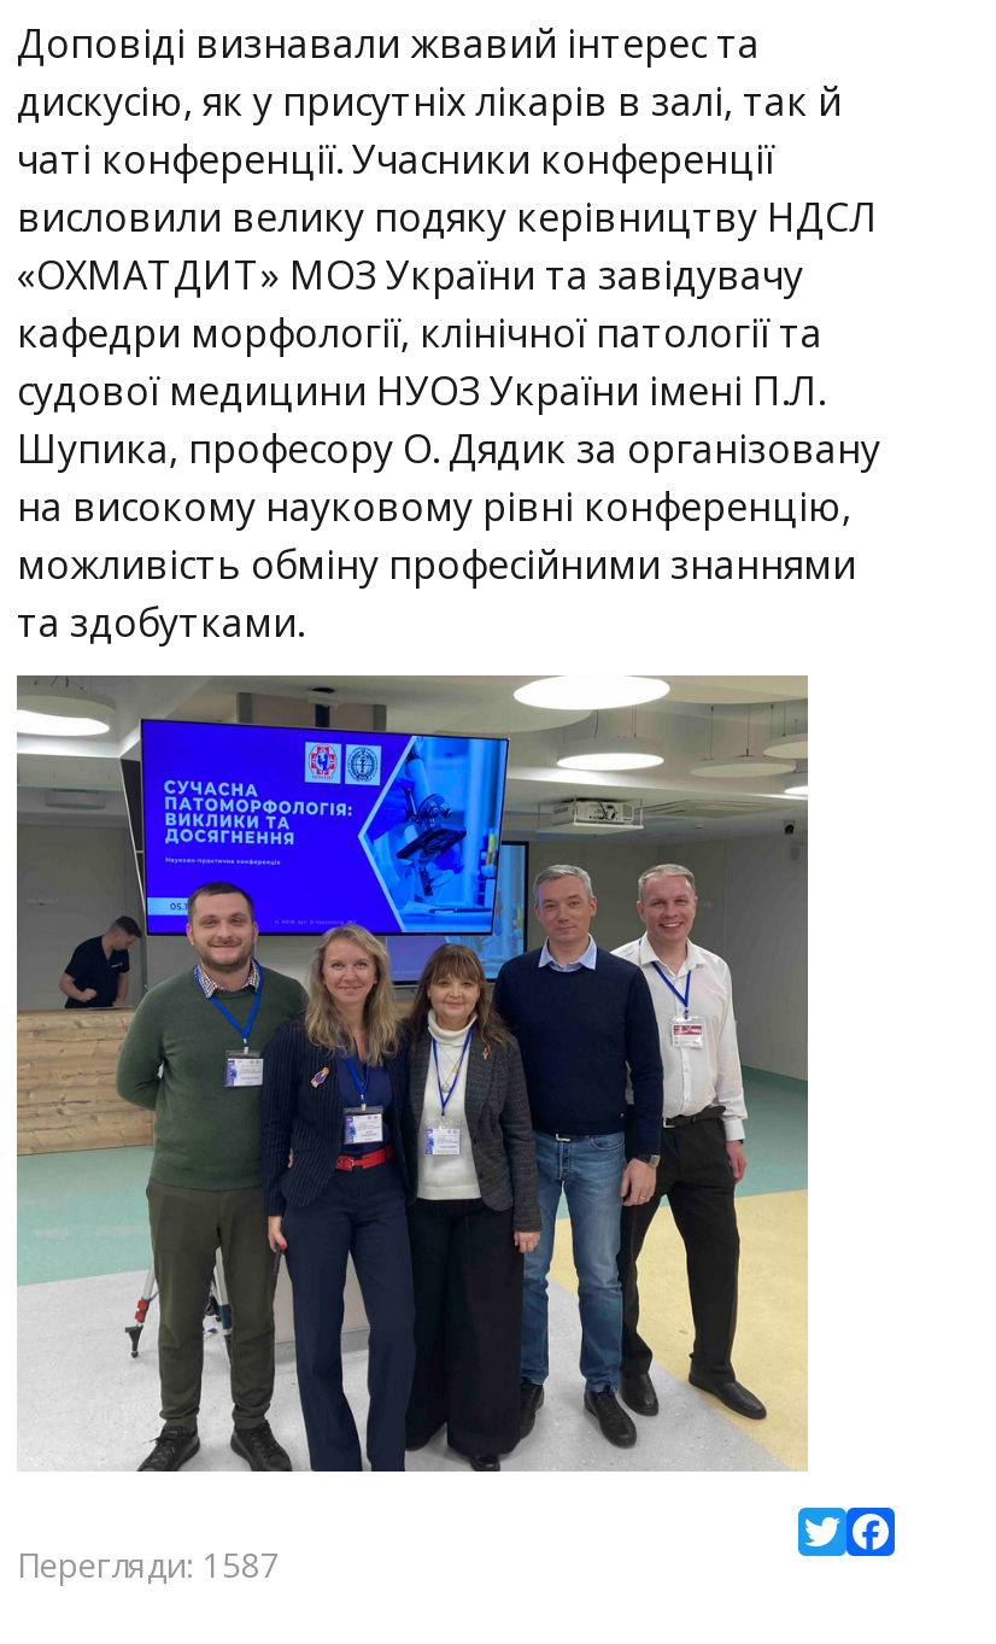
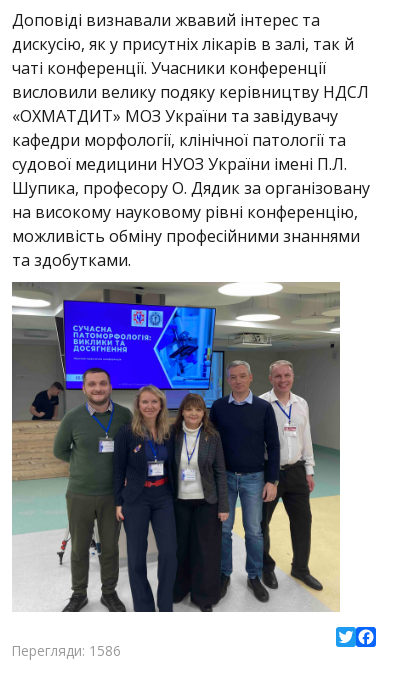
- Перегляди: 1587
+ Перегляди: 1586
